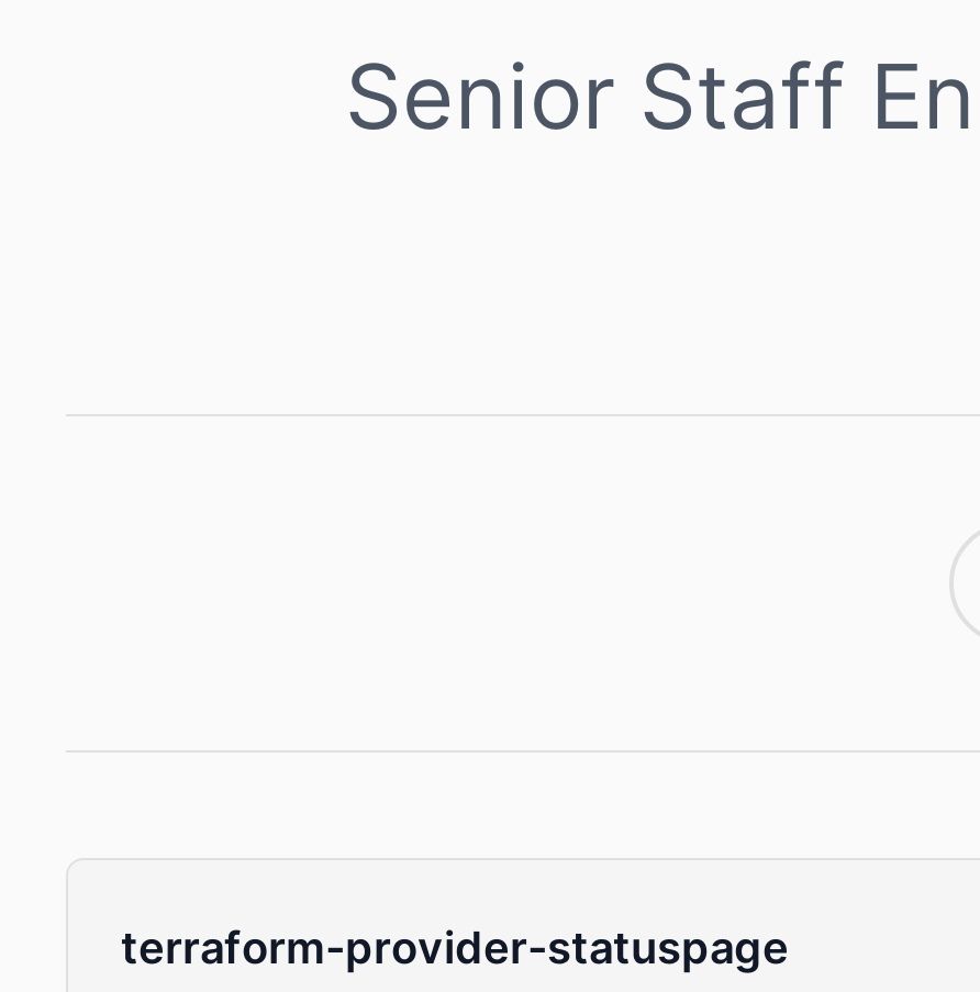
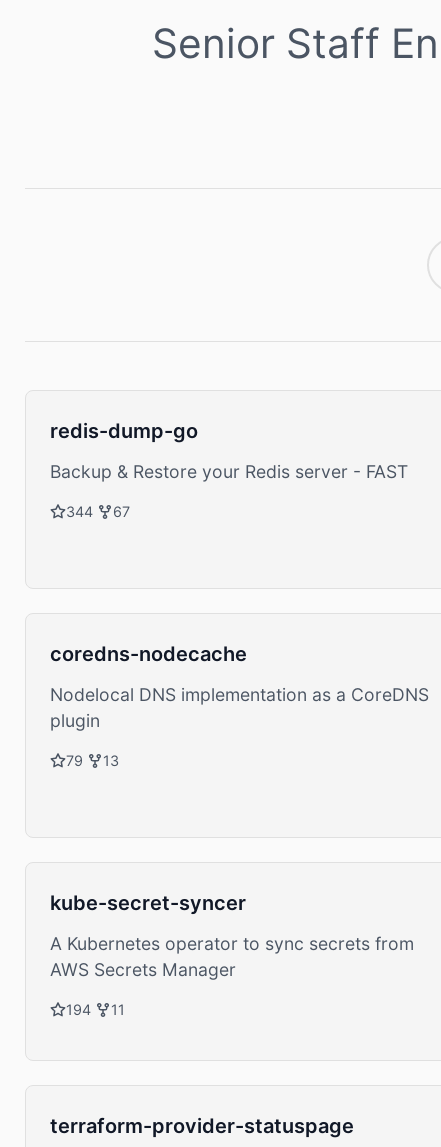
+ redis-dump-go
+ Backup & Restore your Redis server - FAST
+ 344
+ 67

+ coredns-nodecache
+ Nodelocal DNS implementation as a CoreDNS
+ plugin
+ 79
+ 13

+ kube-secret-syncer
+ A Kubernetes operator to sync secrets from
+ AWS Secrets Manager
+ 194
+ 11
